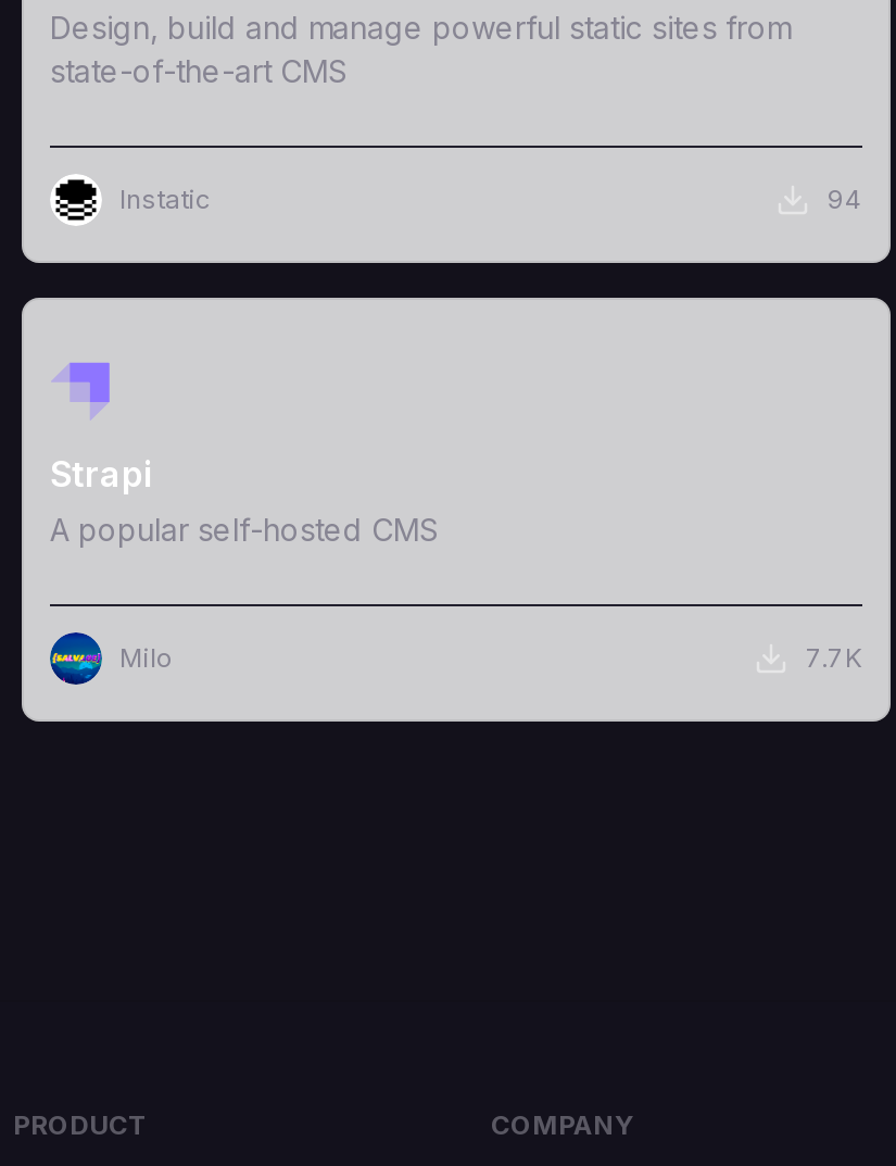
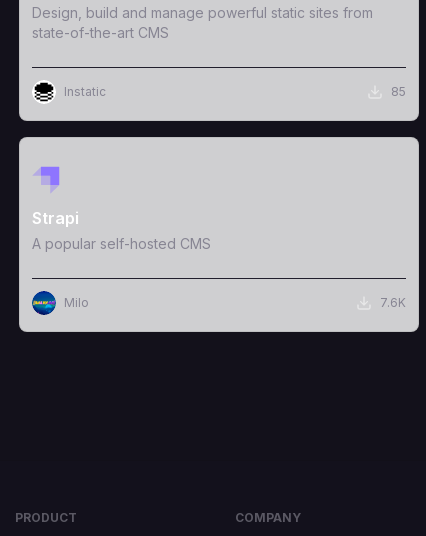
- 94
+ 85

- 7.7K
+ 7.6K
